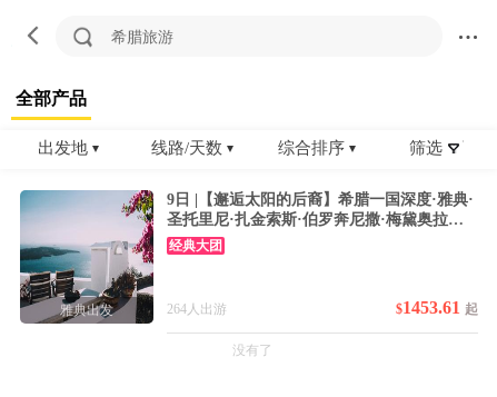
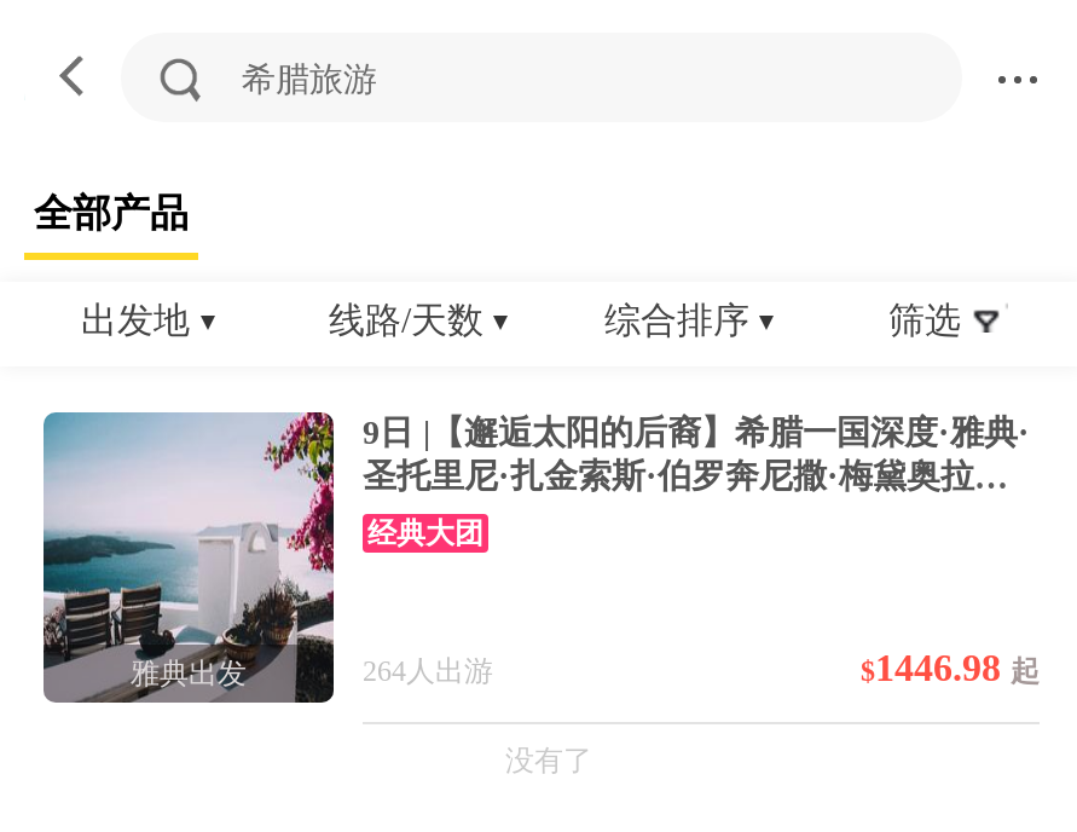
- $1453.61起
+ $1446.98起
